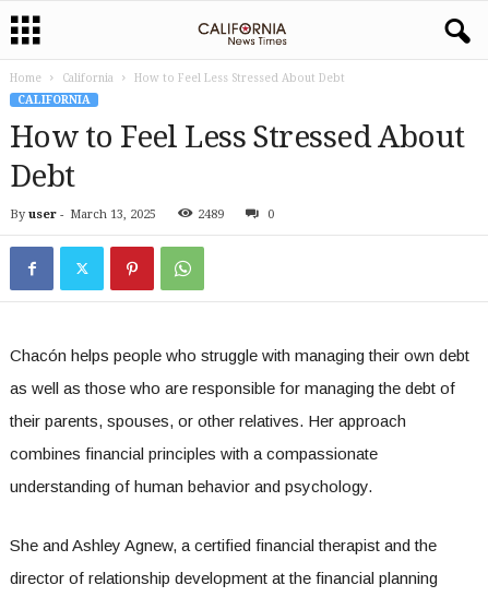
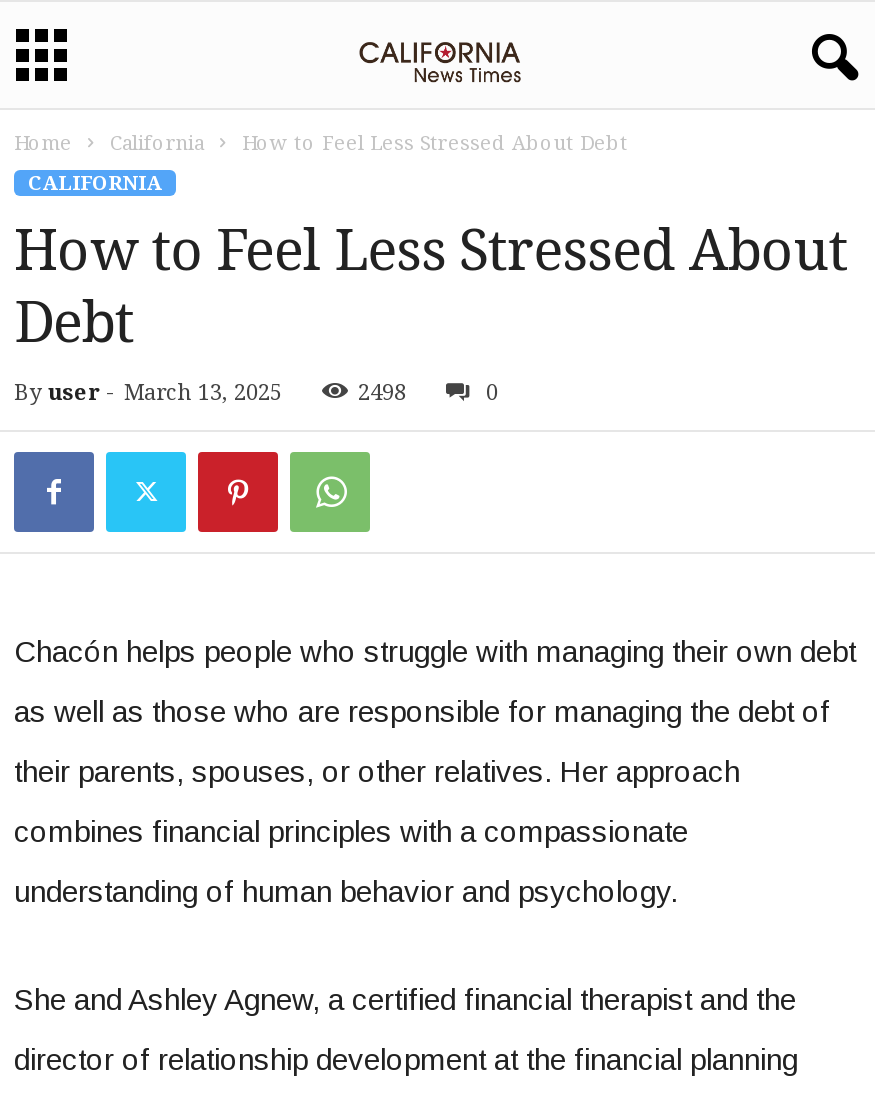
- 2489
+ 2498
